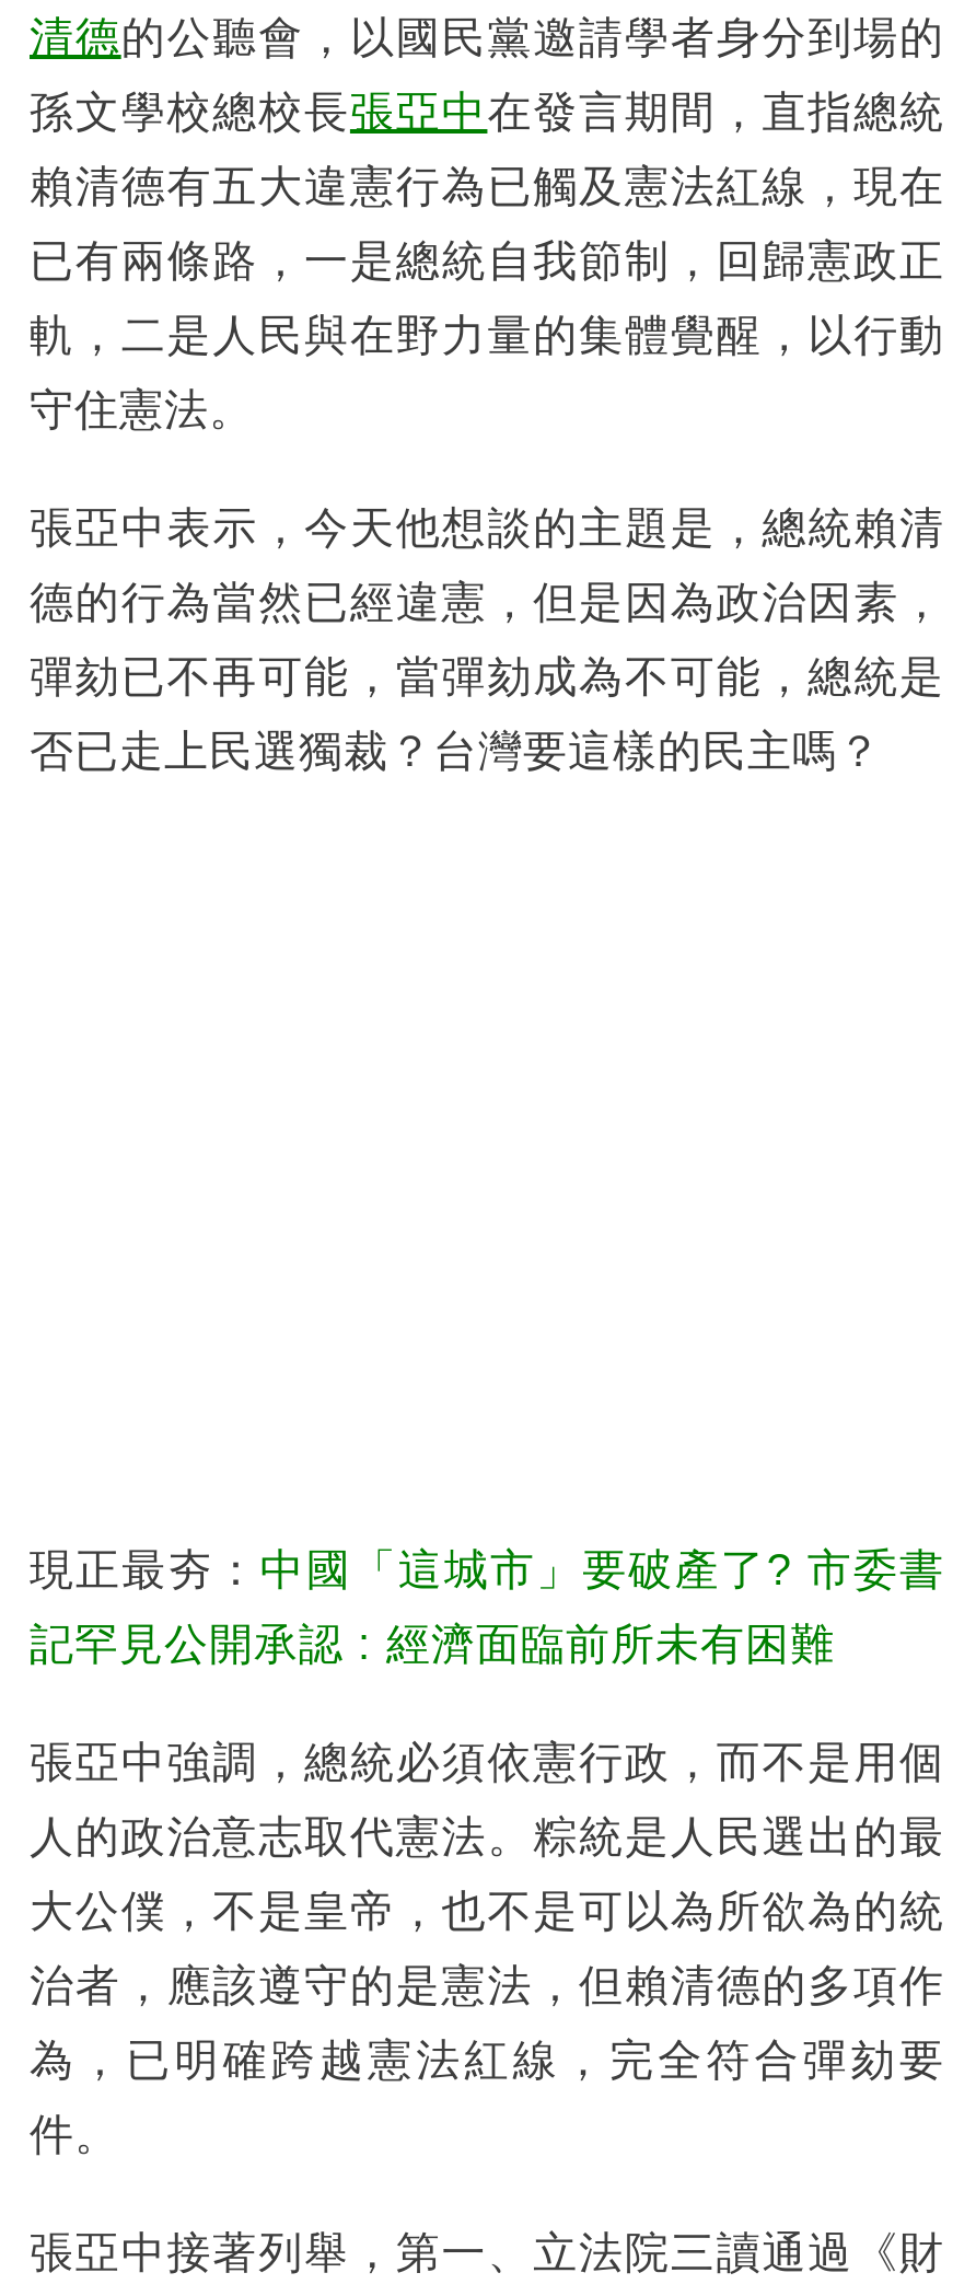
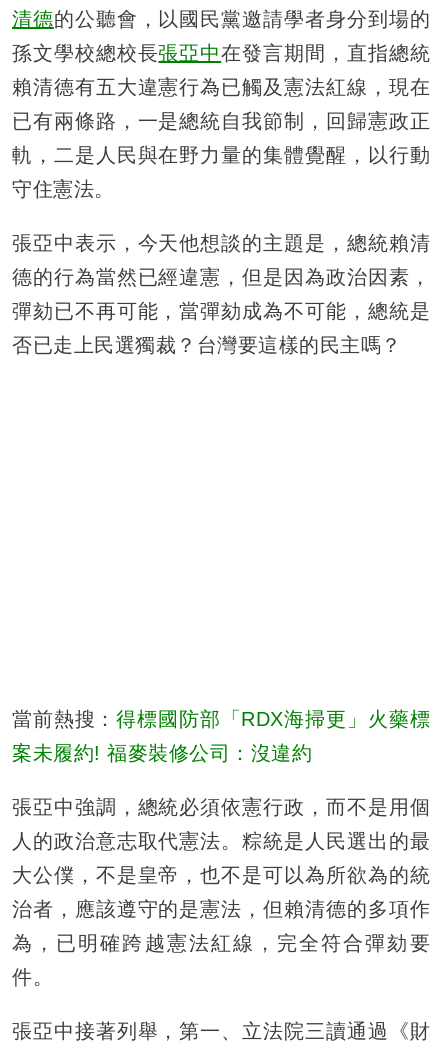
- 現正最夯：中國「這城市」要破產了? 市委書
+ 當前熱搜：得標國防部「RDX海掃更」火藥標

- 記罕見公開承認 : 經濟面臨前所未有困難
+ 案未履約! 福麥裝修公司：沒違約
